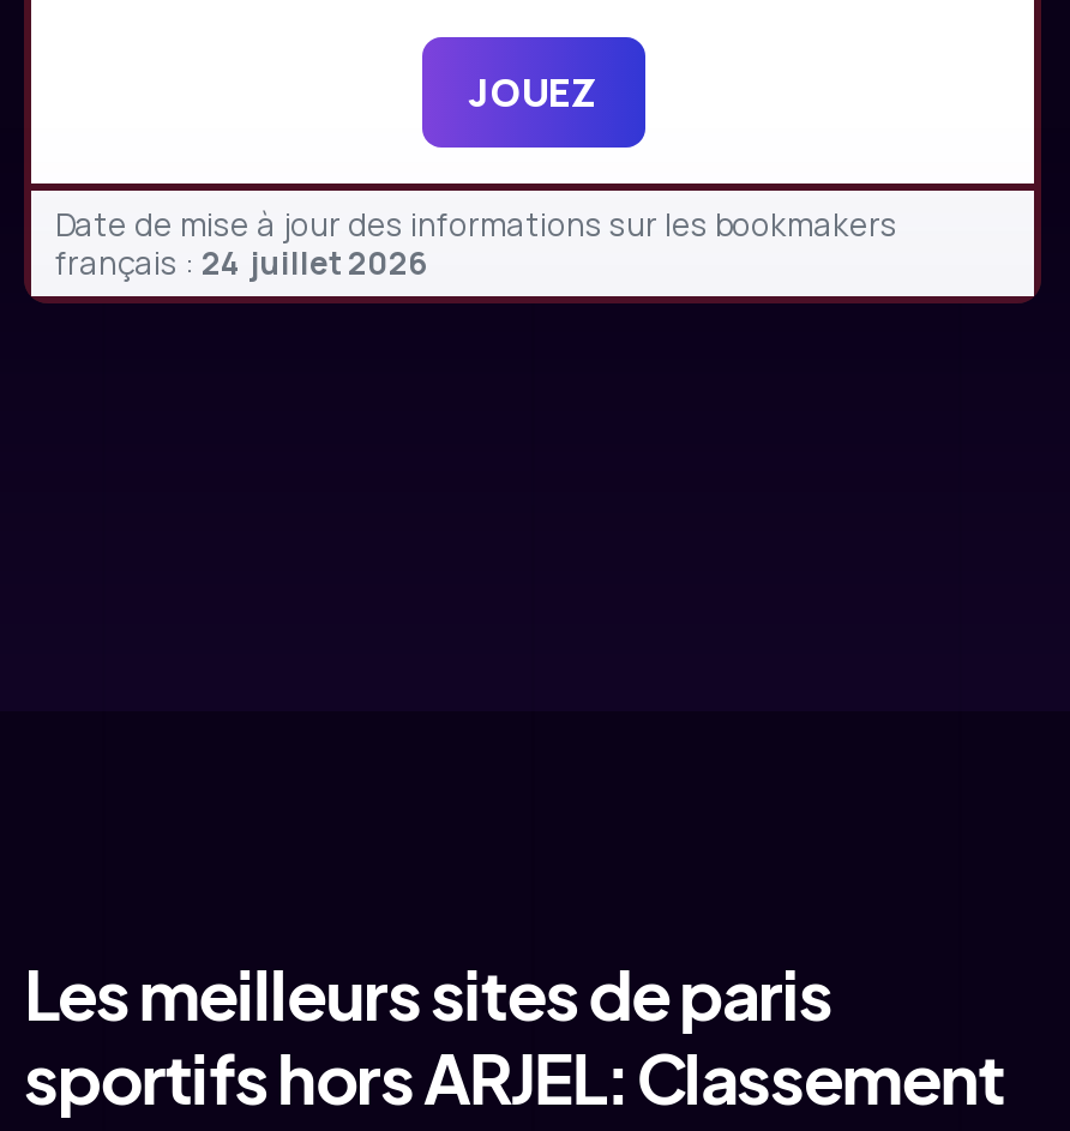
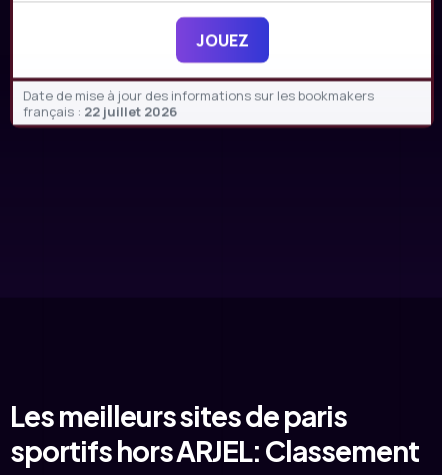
- français : 24 juillet 2026
+ français : 22 juillet 2026
